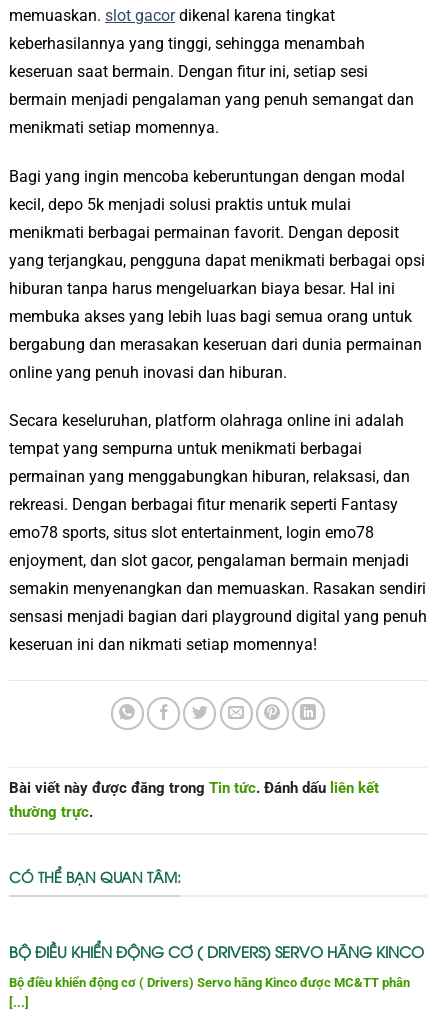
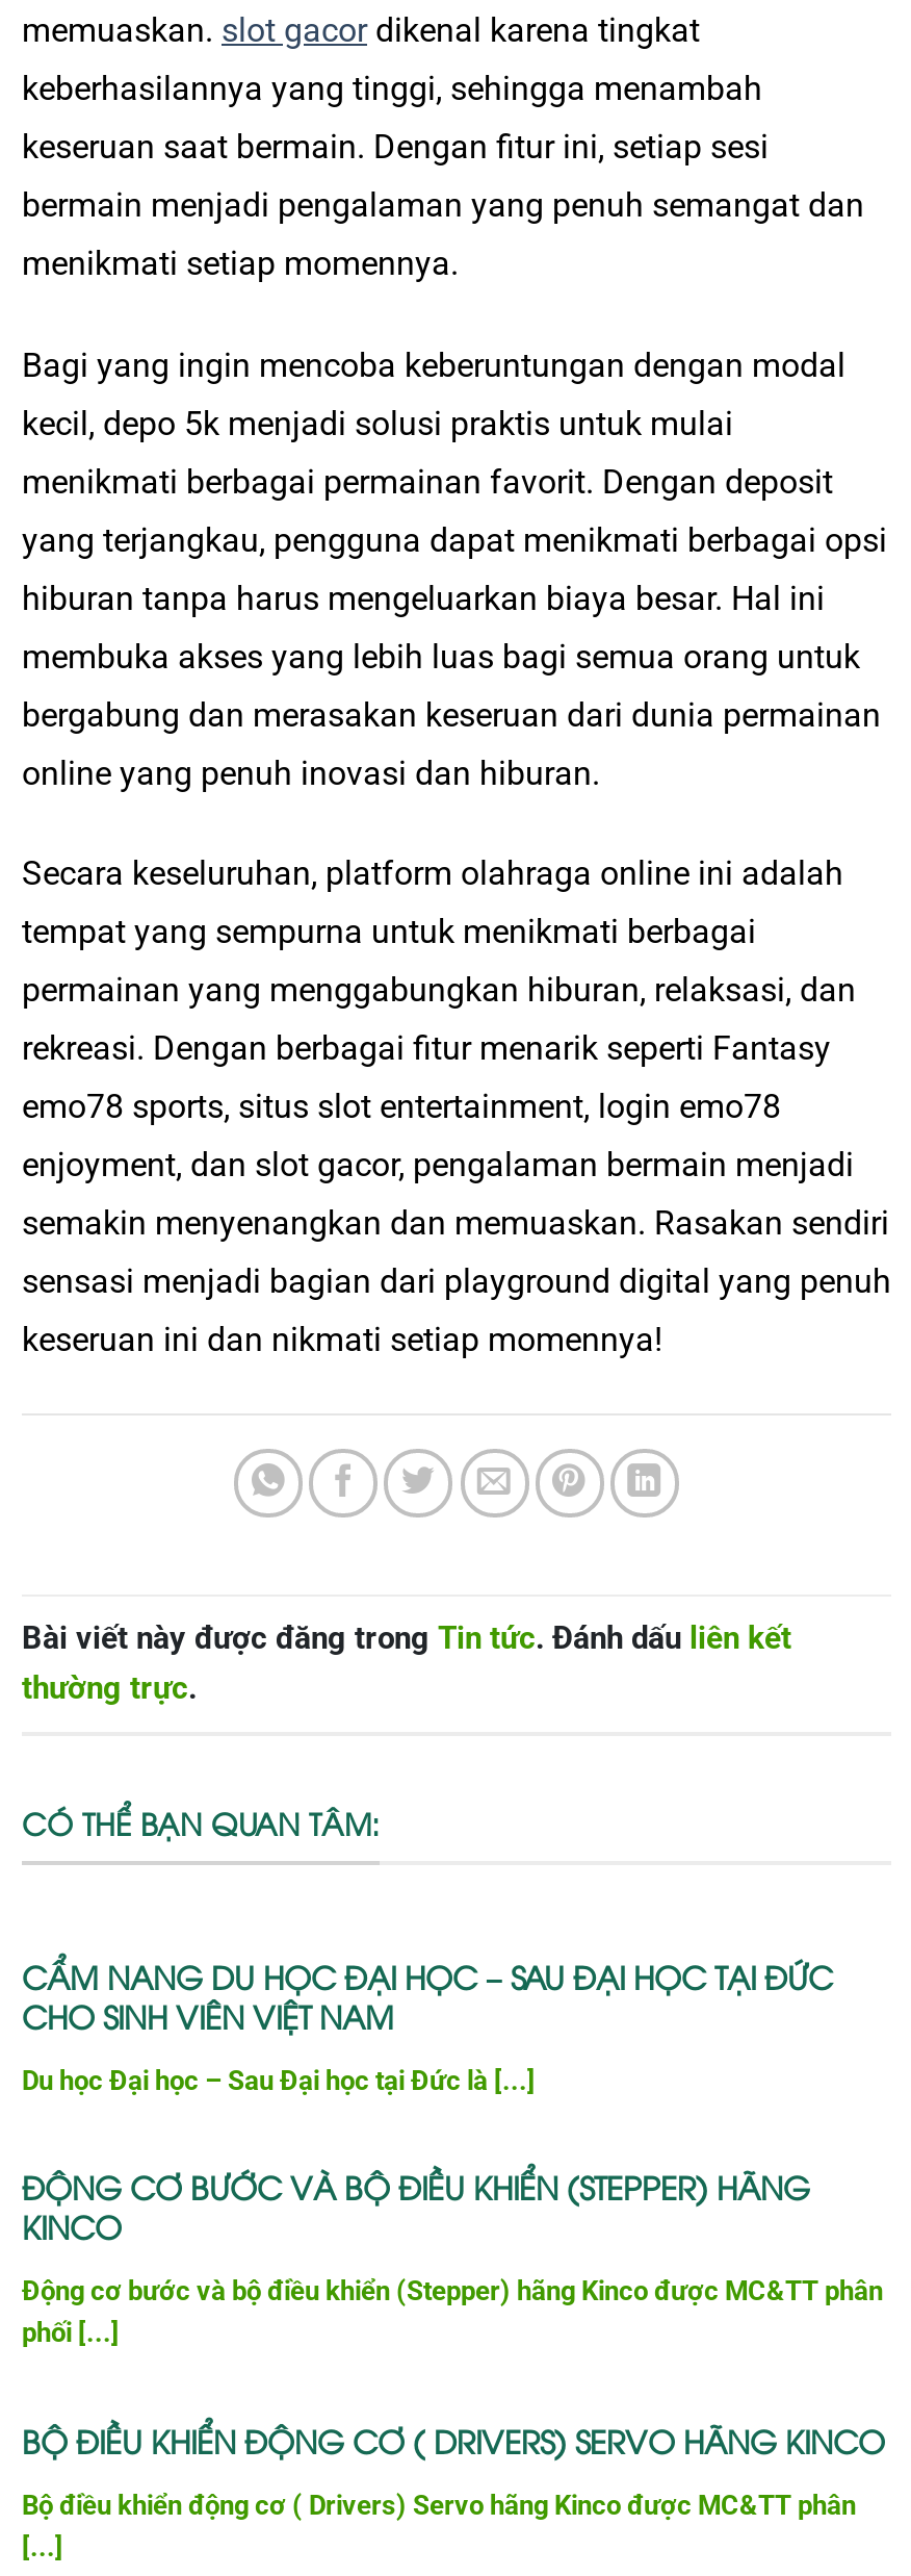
+ CẨM NANG DU HỌC ĐẠI HỌC – SAU ĐẠI HỌC TẠI ĐỨC
+ CHO SINH VIÊN VIỆT NAM
+ Du học Đại học – Sau Đại học tại Đức là [...]
+ ĐỘNG CƠ BƯỚC VÀ BỘ ĐIỀU KHIỂN (STEPPER) HÃNG
+ KINCO
+ Động cơ bước và bộ điều khiển (Stepper) hãng Kinco được MC&TT phân
+ phối [...]
